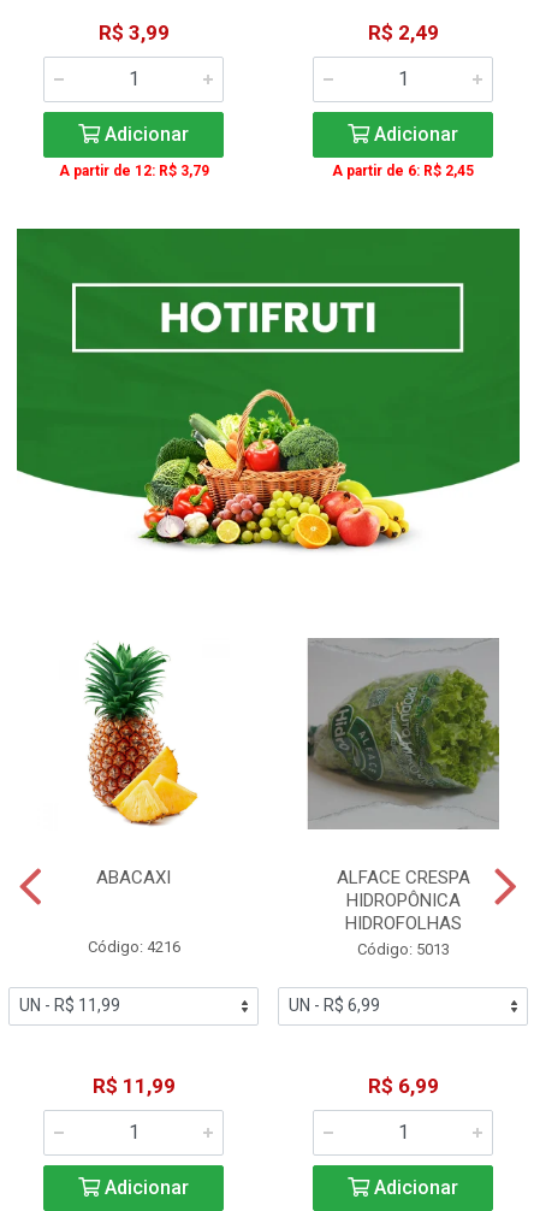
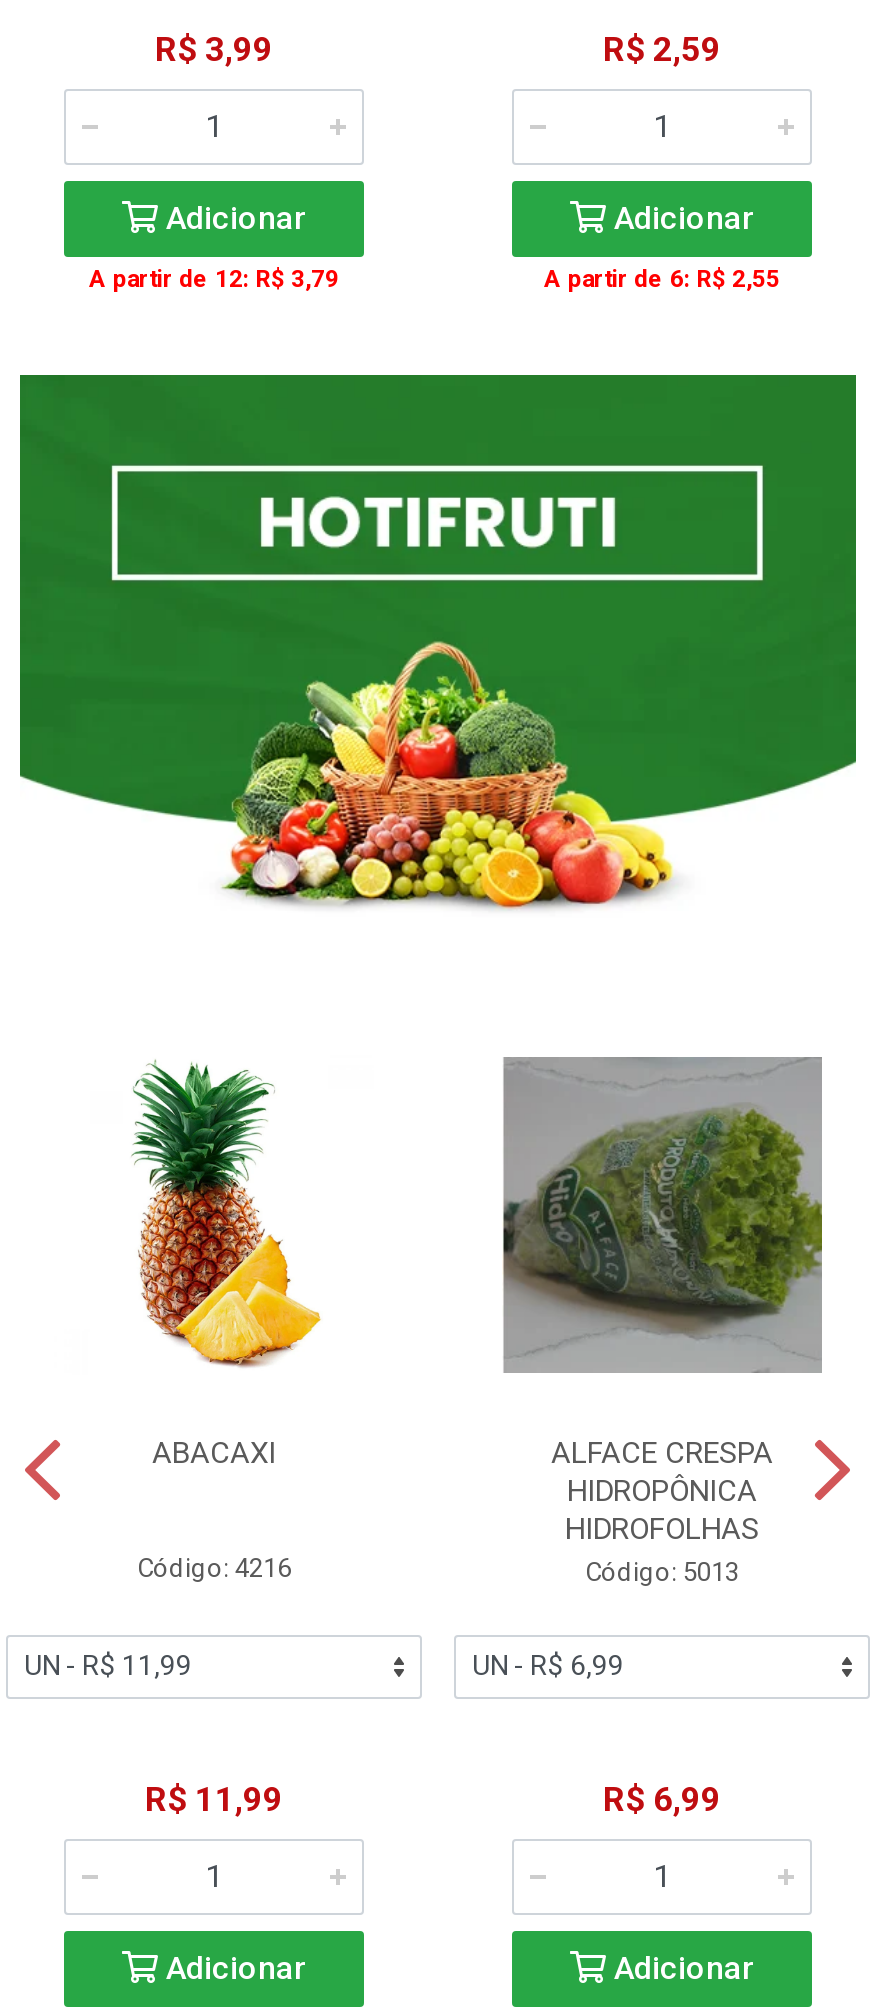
- R$ 2,49
+ R$ 2,59

- A partir de 6: R$ 2,45
+ A partir de 6: R$ 2,55
